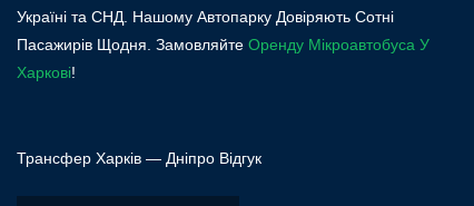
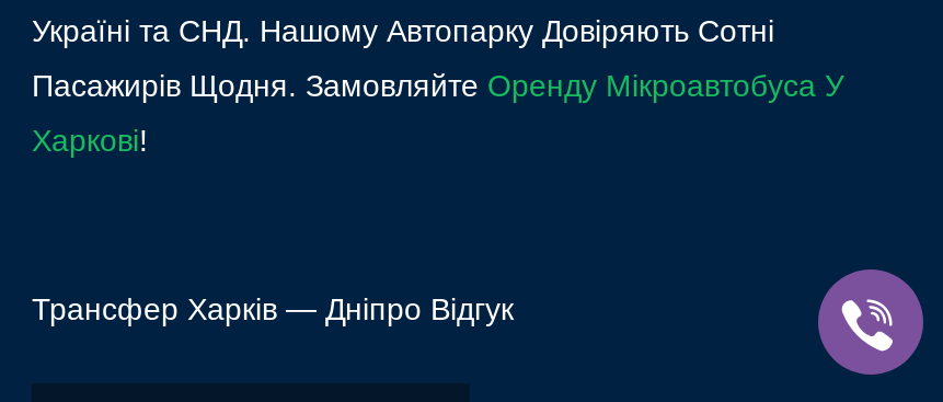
+ [image]
